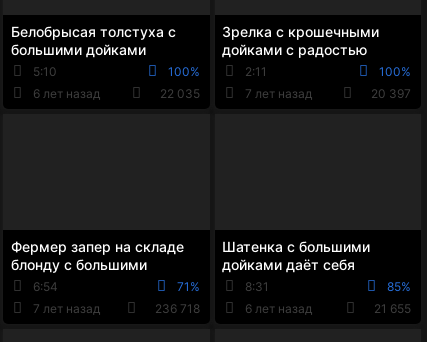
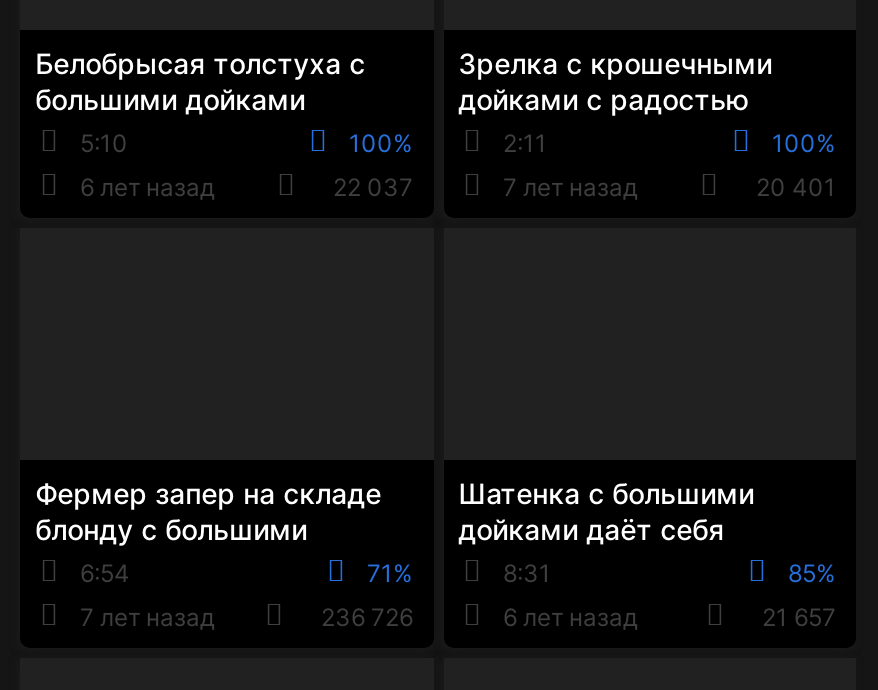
- 22 035
+ 22 037

- 20 397
+ 20 401

- 236 718
+ 236 726

- 21 655
+ 21 657
